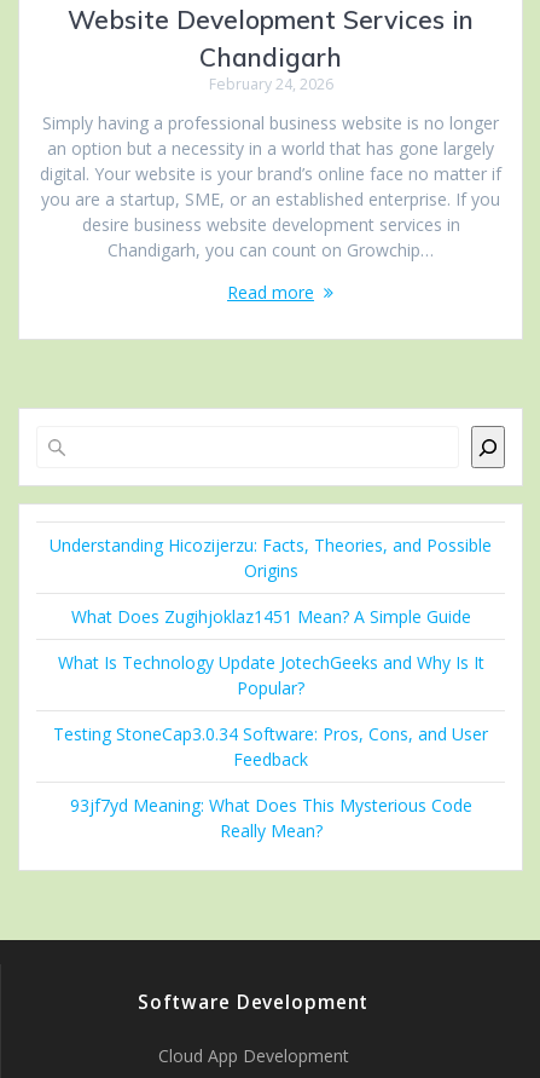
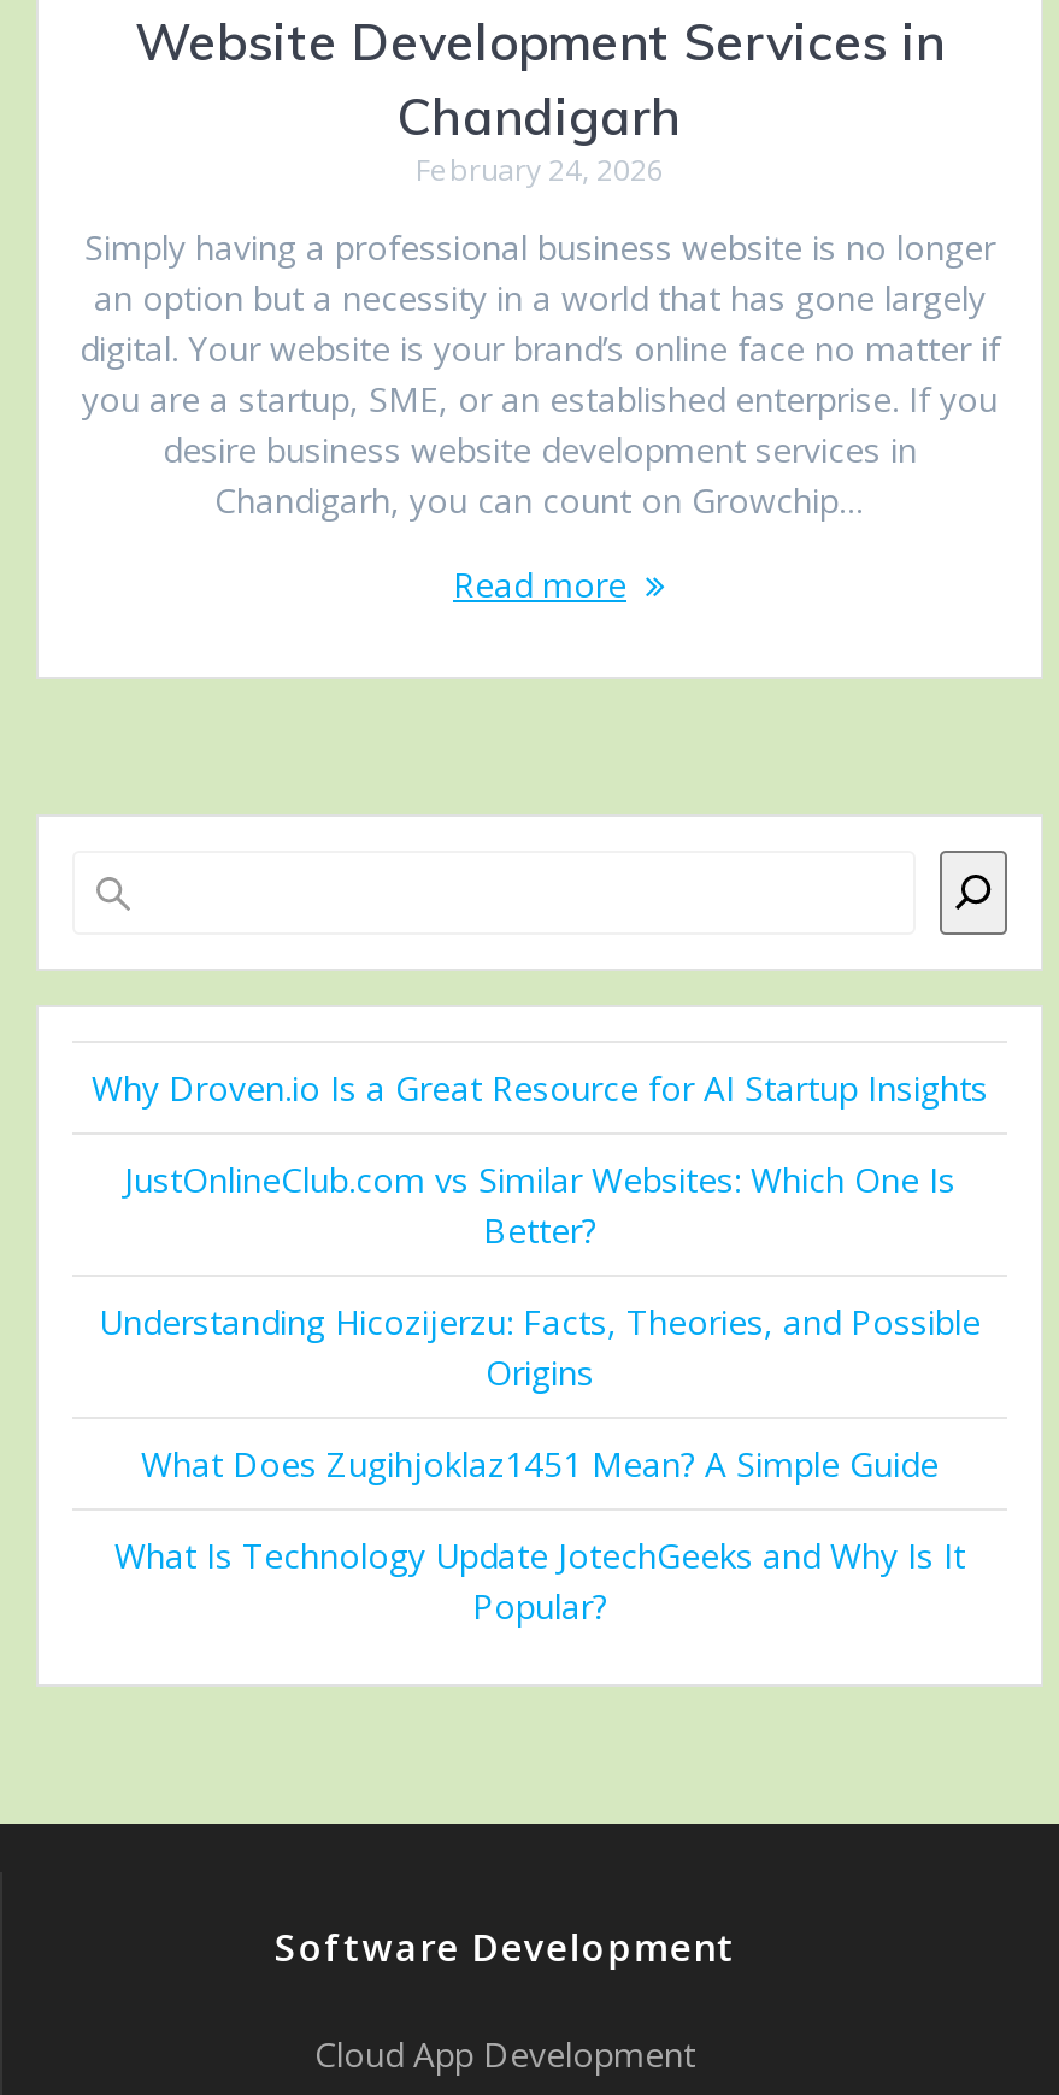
+ Why Droven.io Is a Great Resource for AI Startup Insights
+ JustOnlineClub.com vs Similar Websites: Which One Is
+ Better?

moved down: Understanding Hicozijerzu: Facts, Theories, and Possible | Origins | What Does Zugihjoklaz1451 Mean? A Simple Guide | What Is Technology Update JotechGeeks and Why Is It | Popular?

- Testing StoneCap3.0.34 Software: Pros, Cons, and User
- Feedback
- 93jf7yd Meaning: What Does This Mysterious Code
- Really Mean?
